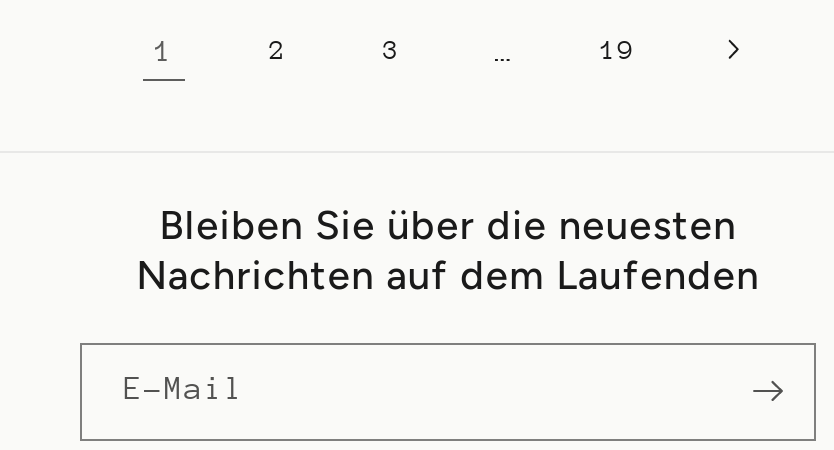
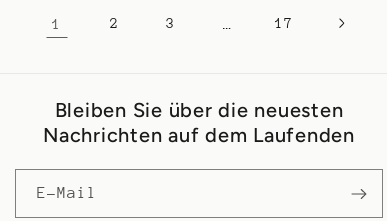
- 19
+ 17
